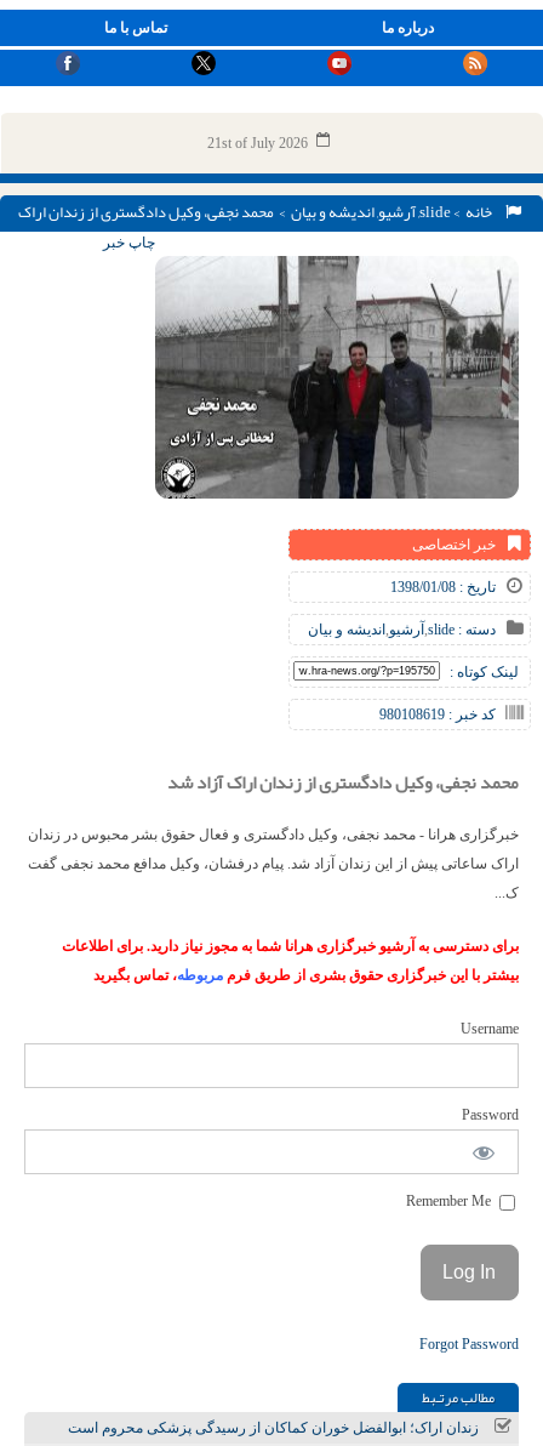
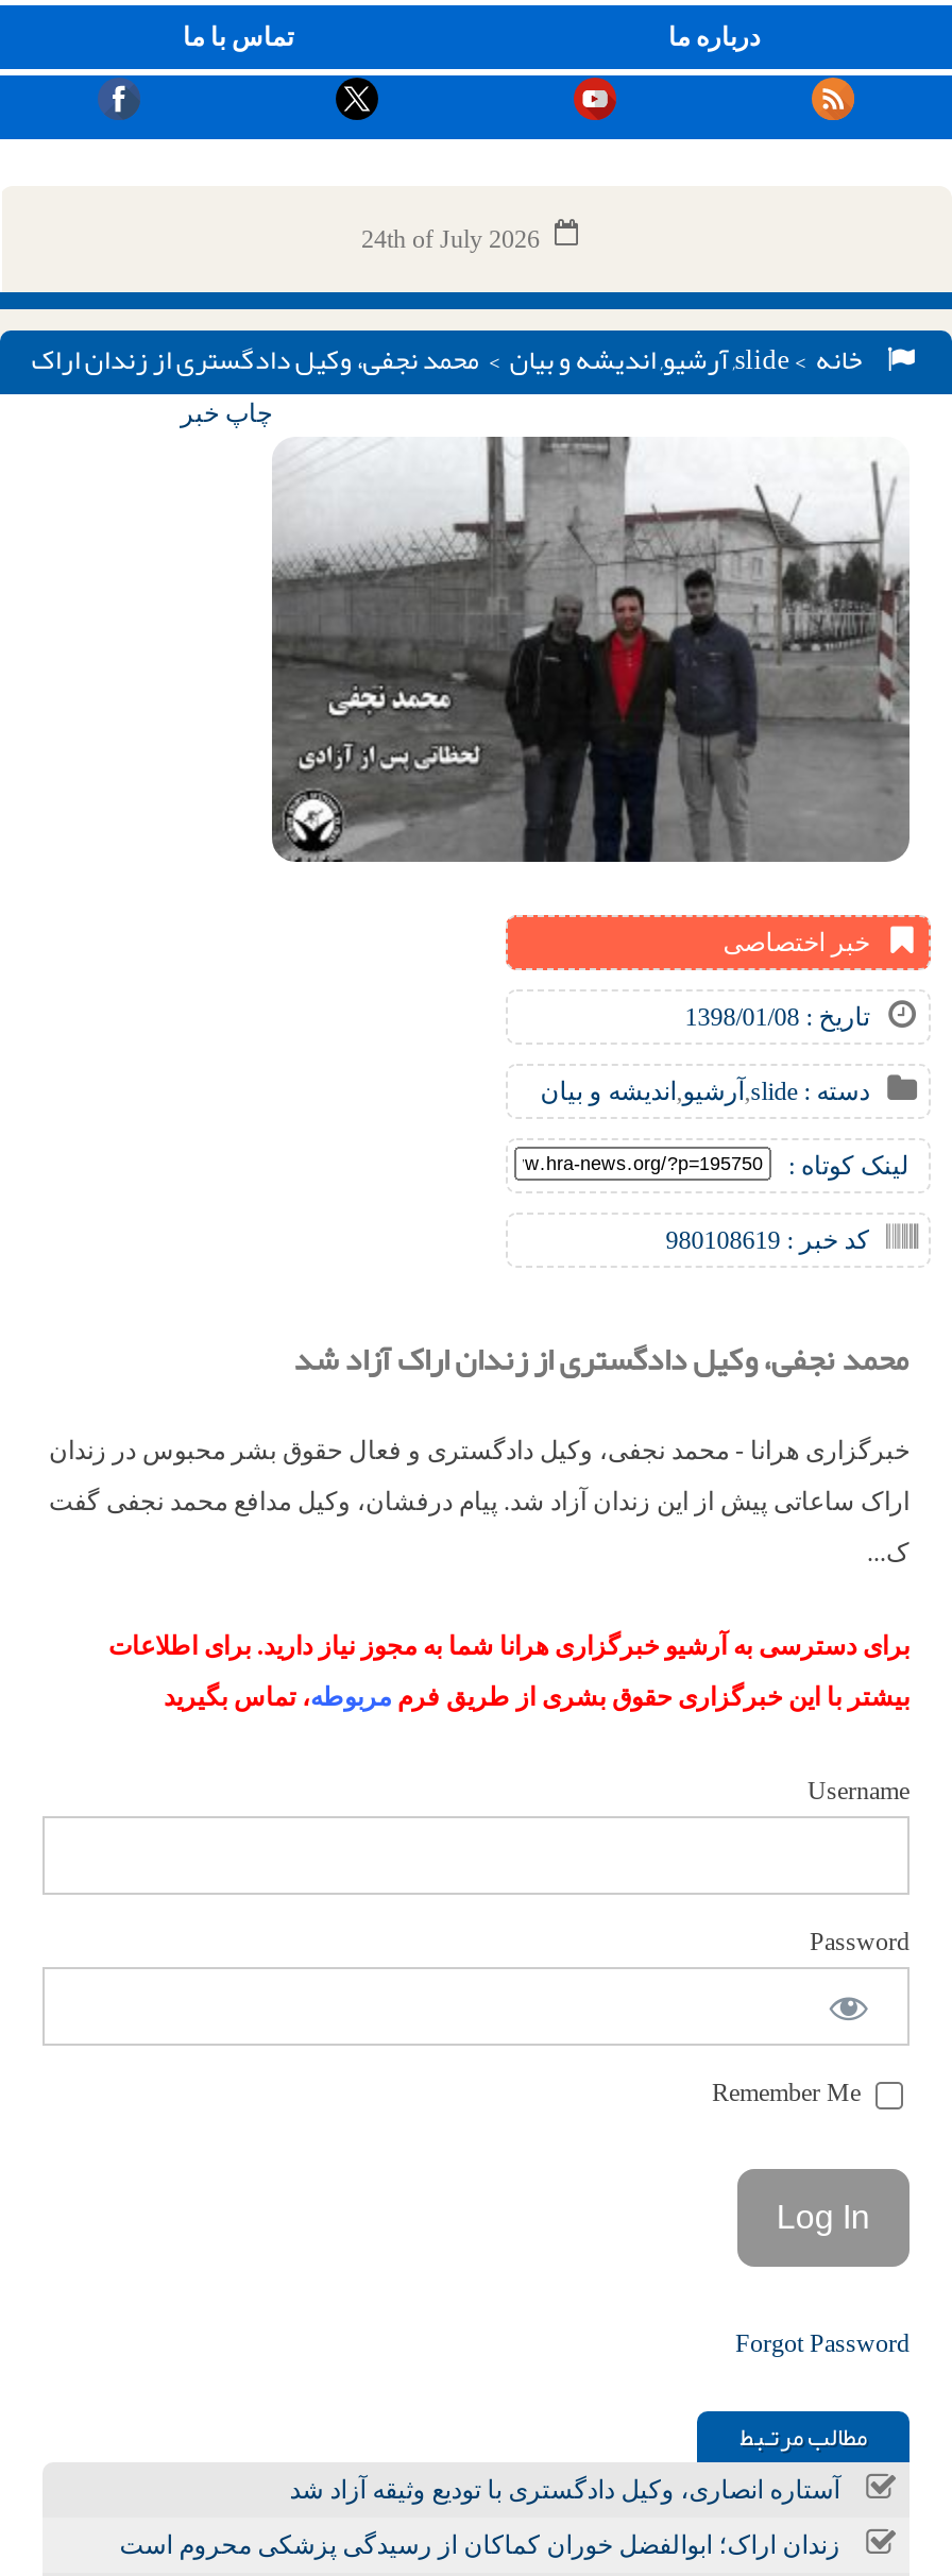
- 21st of July 2026
+ 24th of July 2026

+ آستاره انصاری، وکیل دادگستری با تودیع وثیقه آزاد شد
